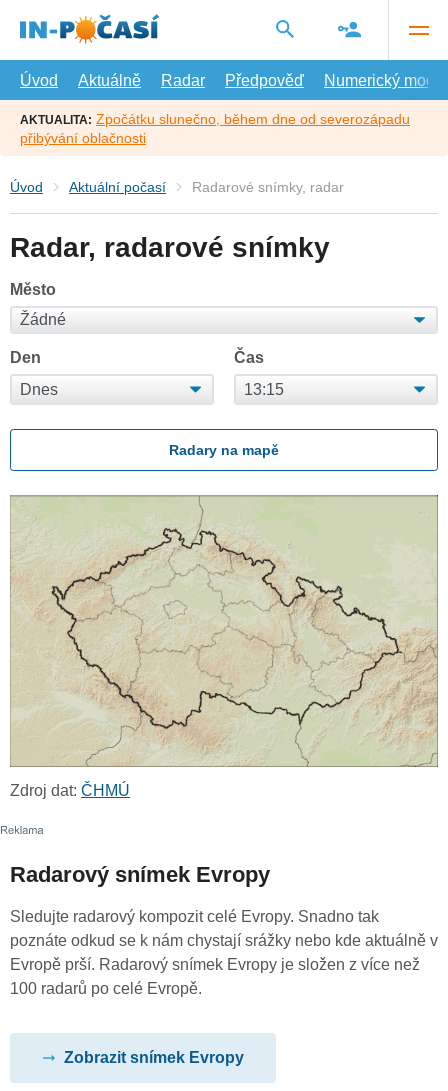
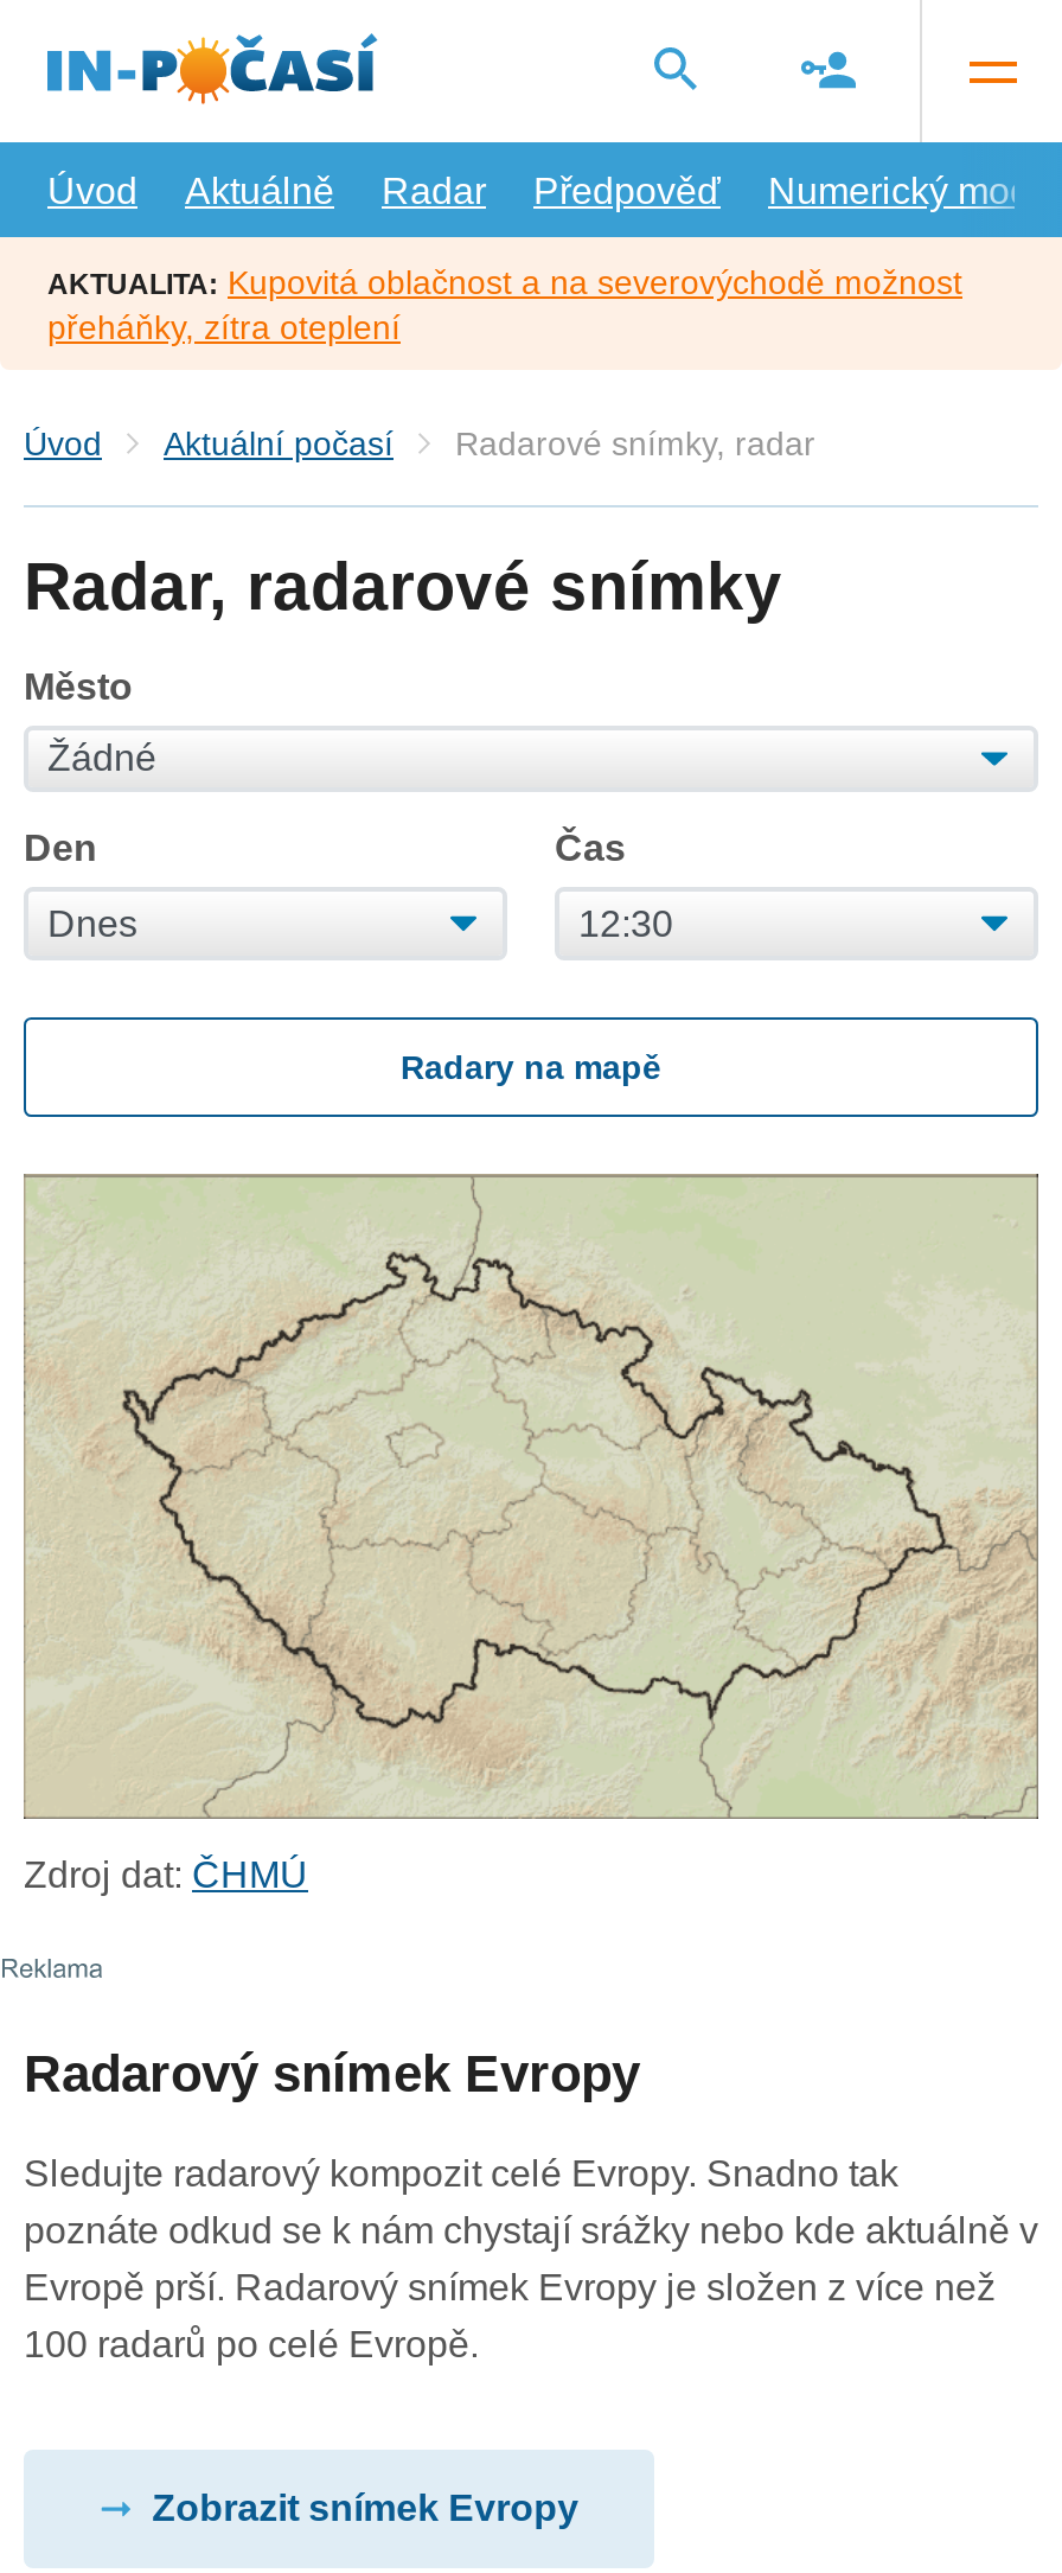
- AKTUALITA: Zpočátku slunečno, během dne od severozápadu
- přibývání oblačnosti
+ AKTUALITA: Kupovitá oblačnost a na severovýchodě možnost
+ přeháňky, zítra oteplení
